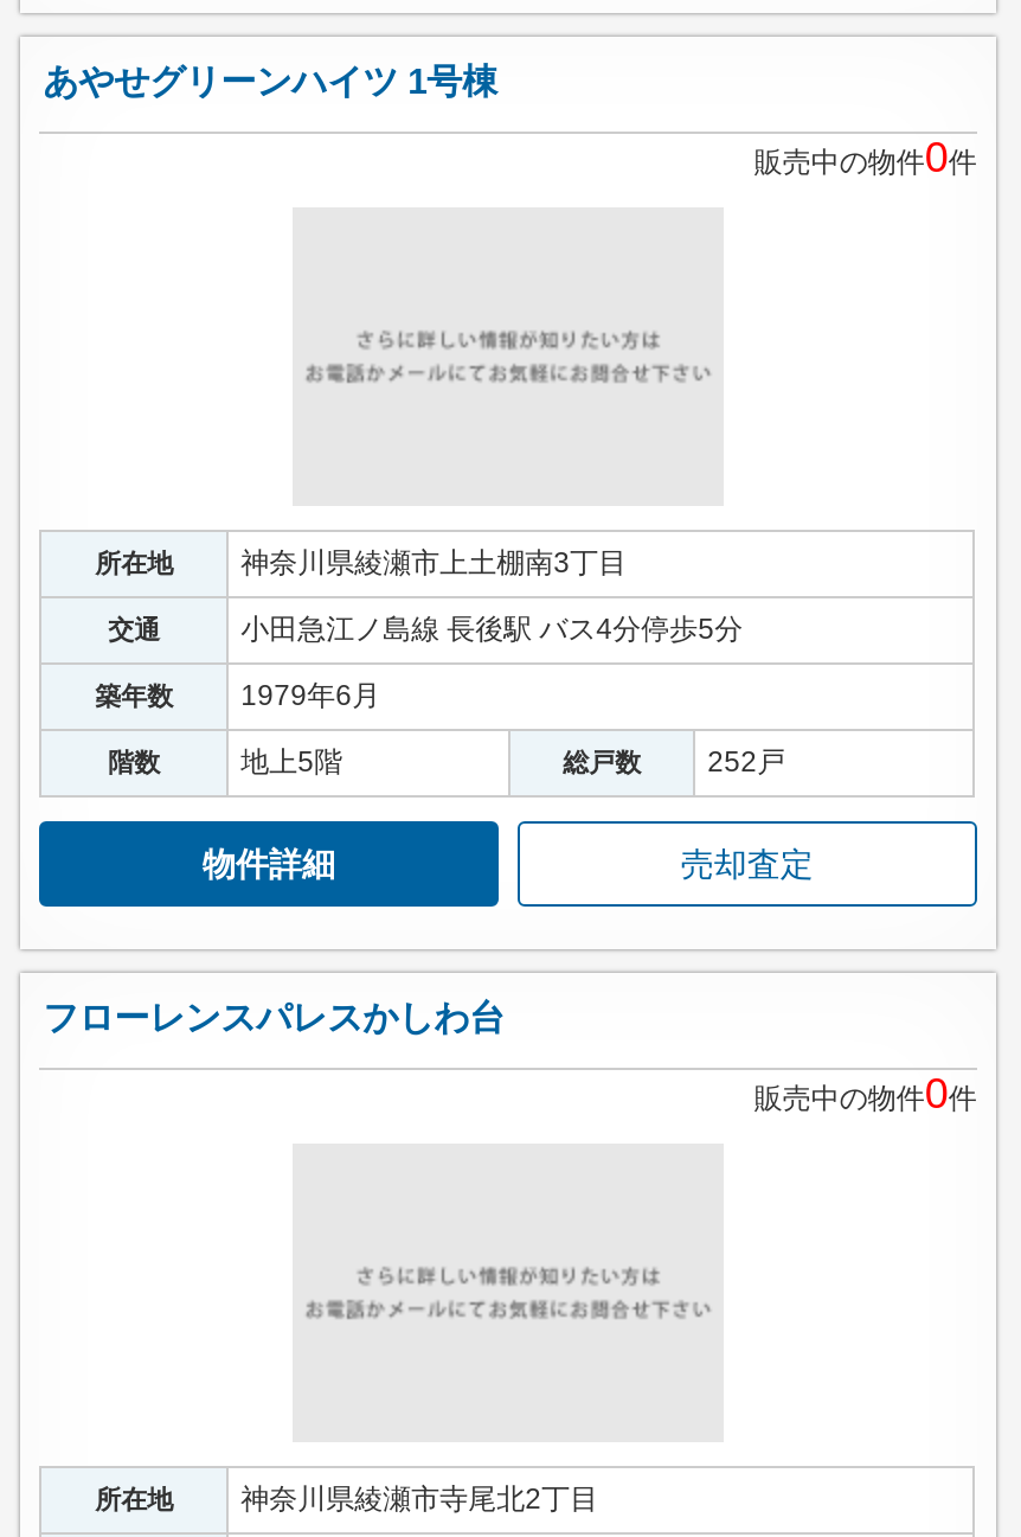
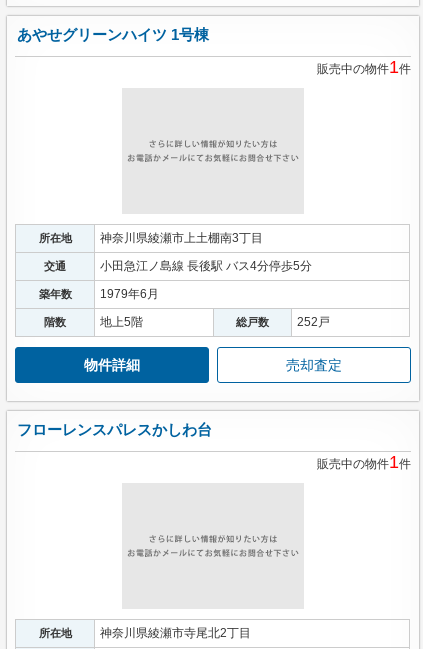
- 販売中の物件0件
+ 販売中の物件1件

- 販売中の物件0件
+ 販売中の物件1件
